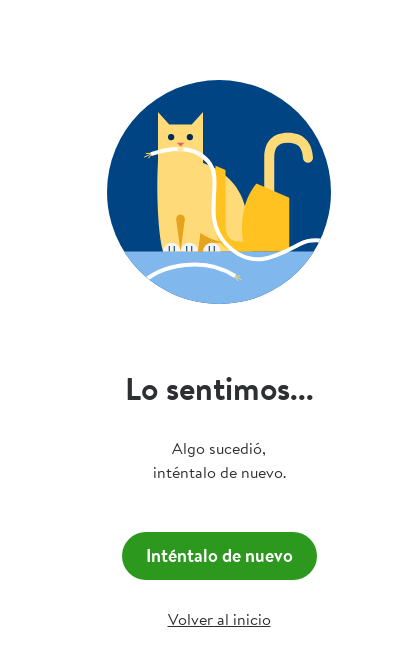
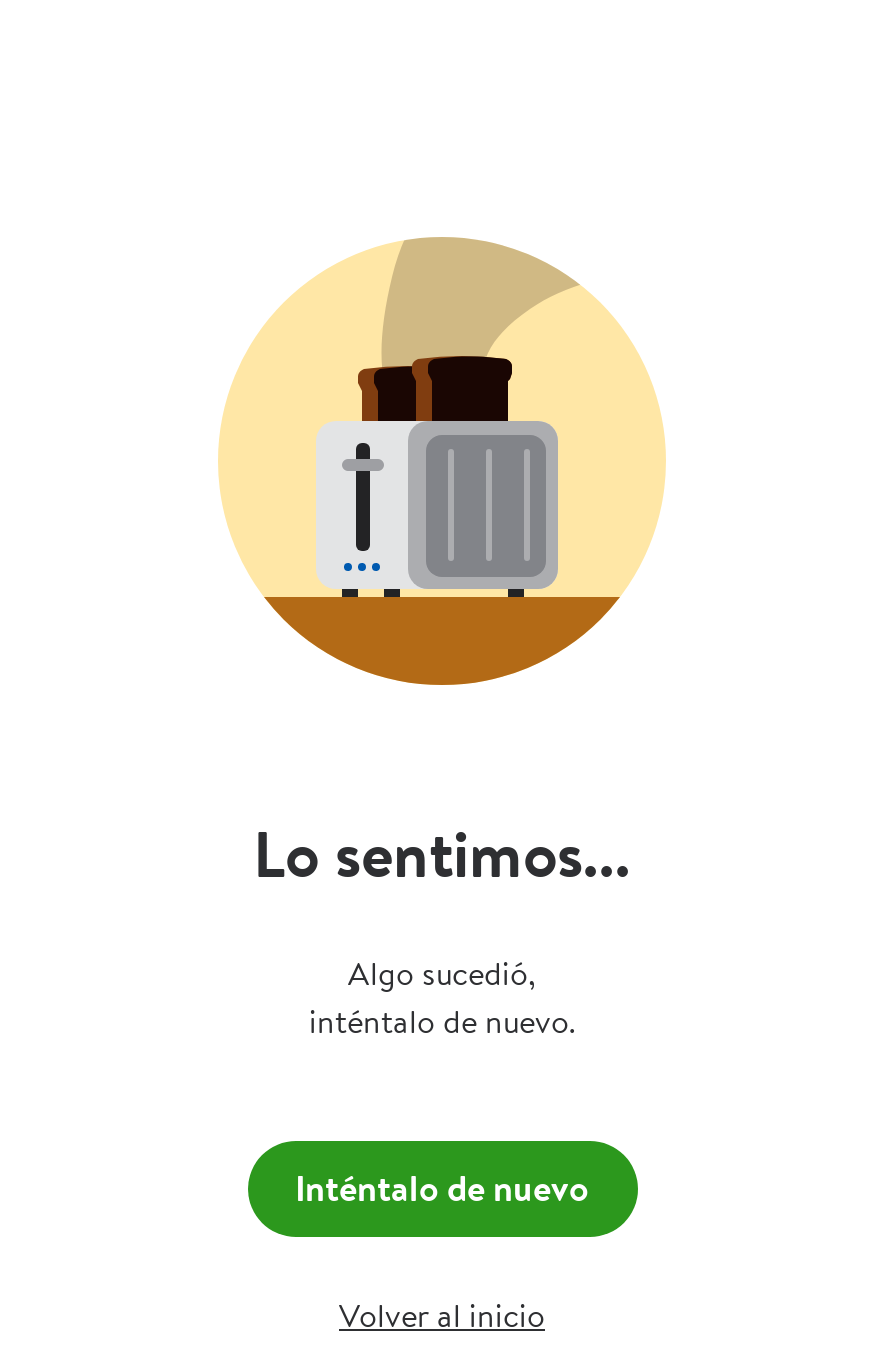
- [image]
+ [image]
